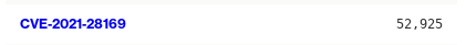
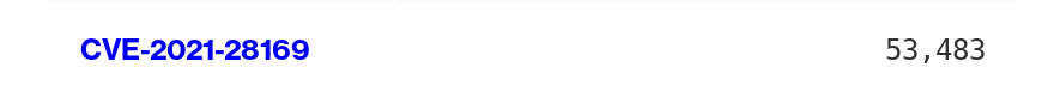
- 52,925
+ 53,483
